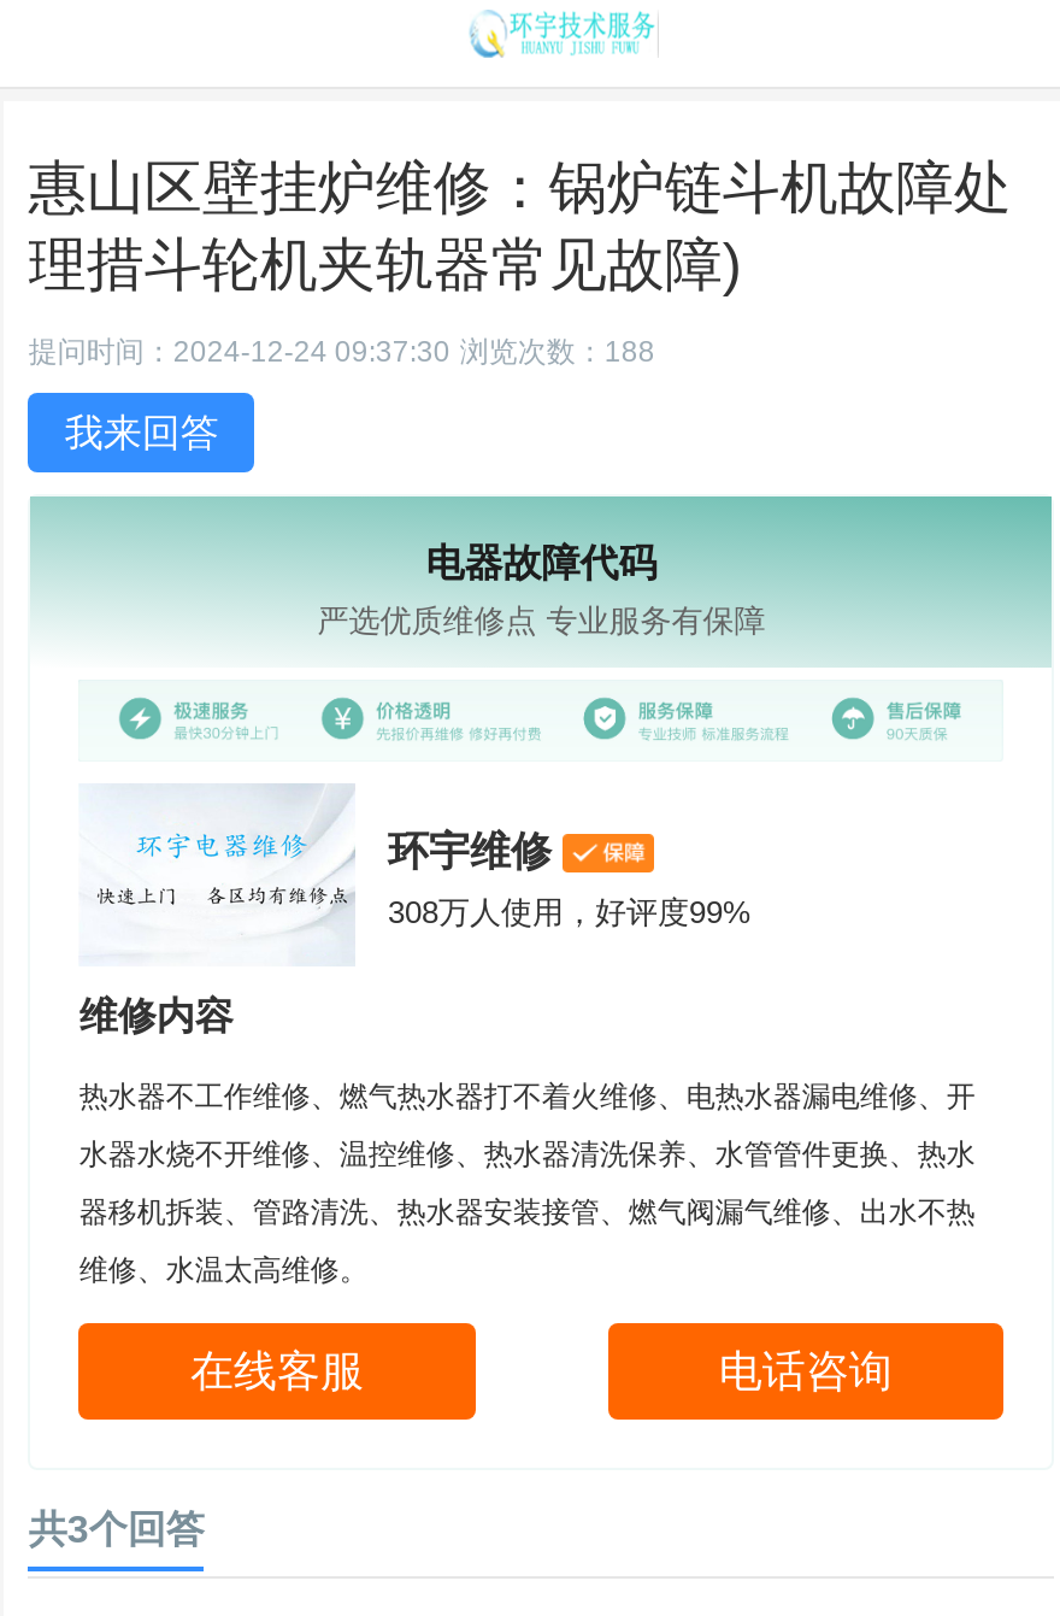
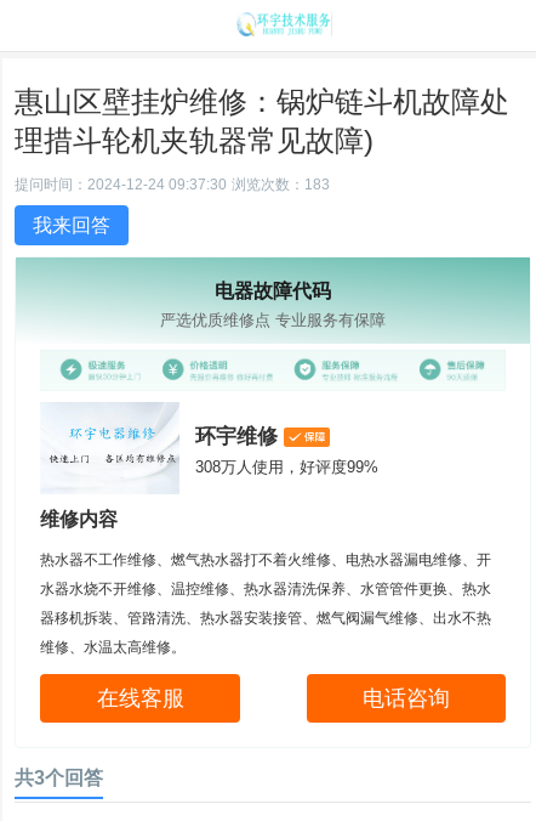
- 提问时间：2024-12-24 09:37:30 浏览次数：188
+ 提问时间：2024-12-24 09:37:30 浏览次数：183
